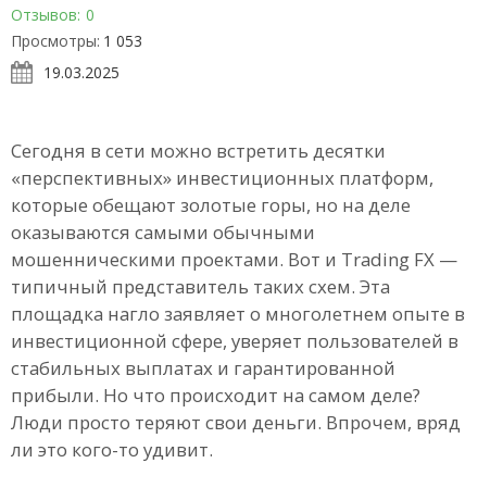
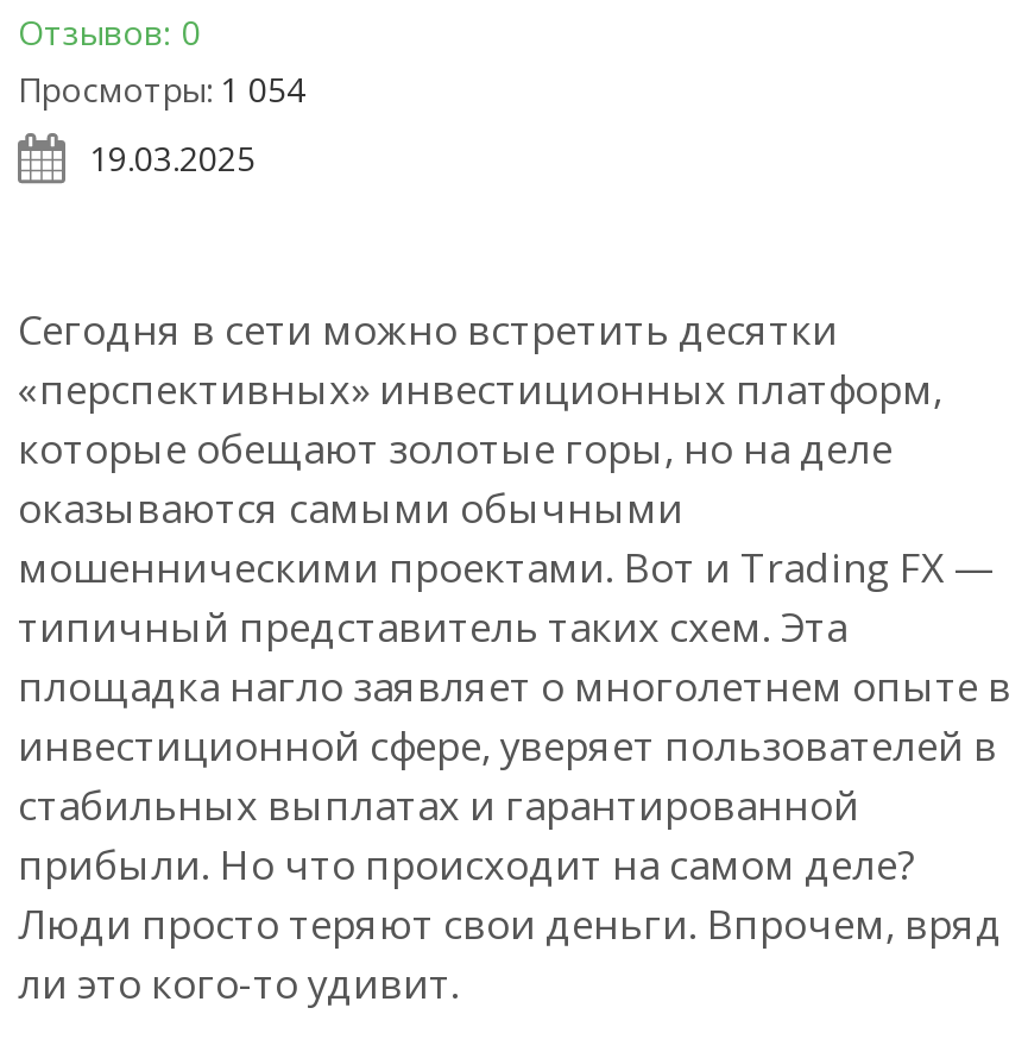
- Просмотры: 1 053
+ Просмотры: 1 054
